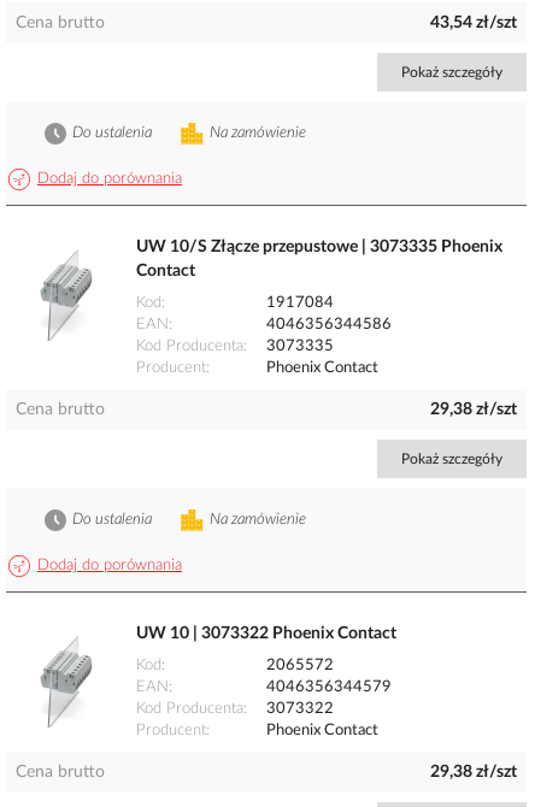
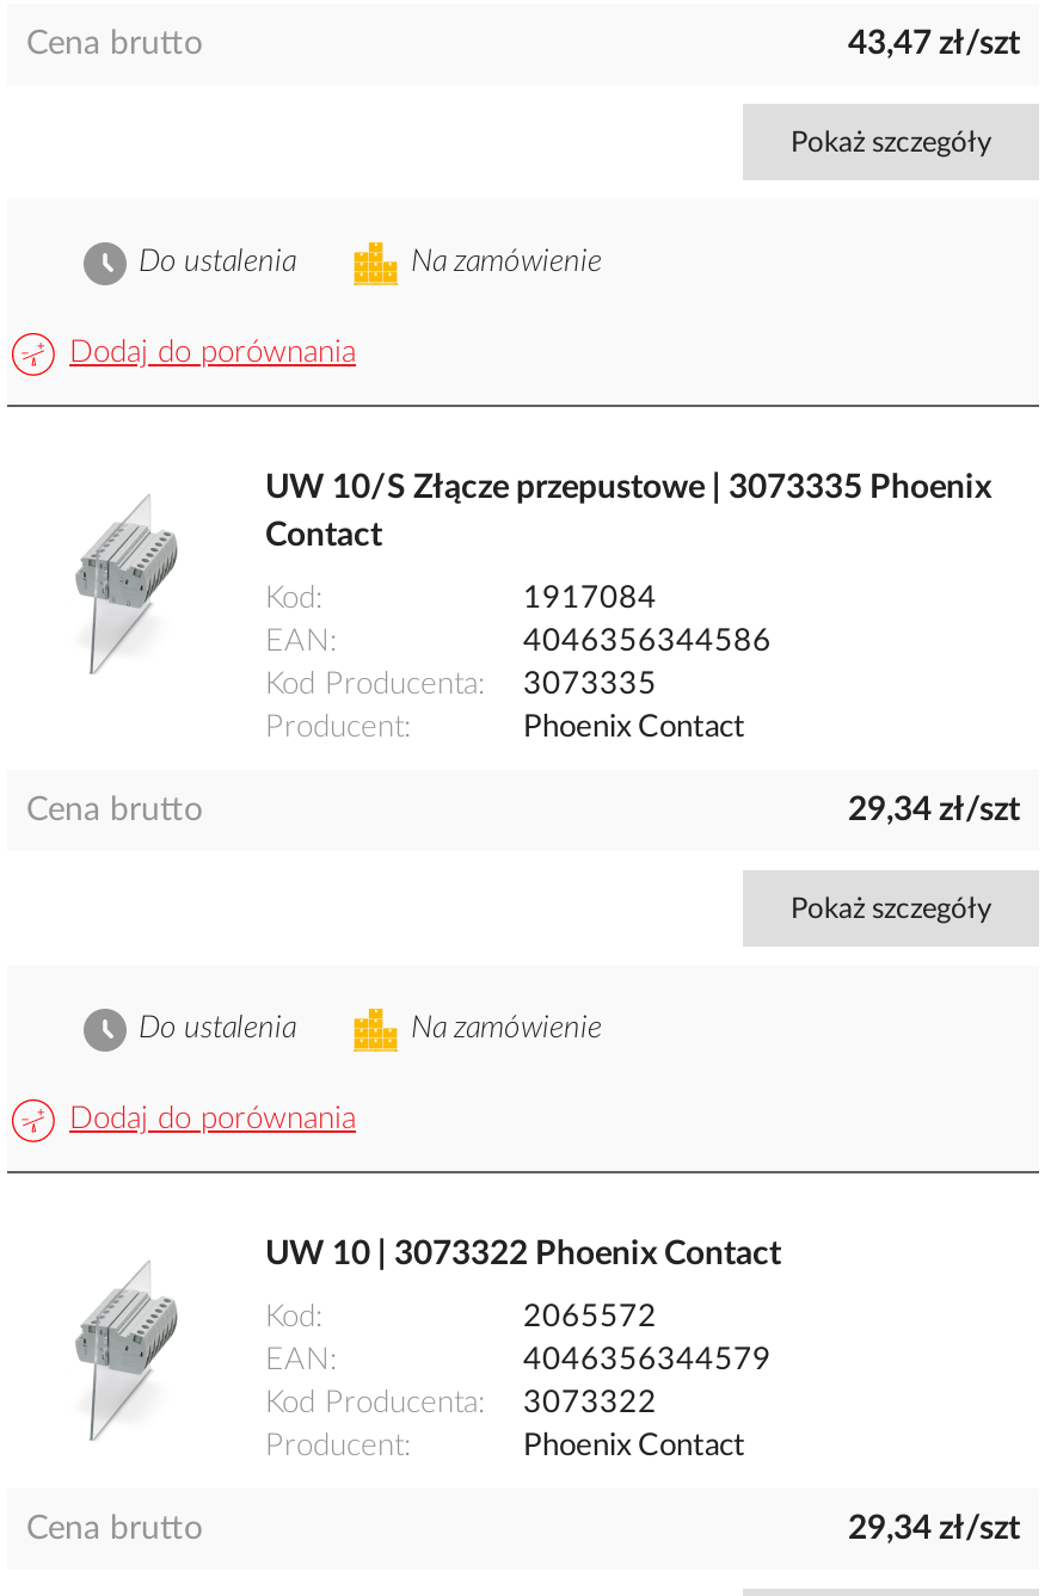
- 43,54 zł/szt
+ 43,47 zł/szt

- 29,38 zł/szt
+ 29,34 zł/szt

- 29,38 zł/szt
+ 29,34 zł/szt
